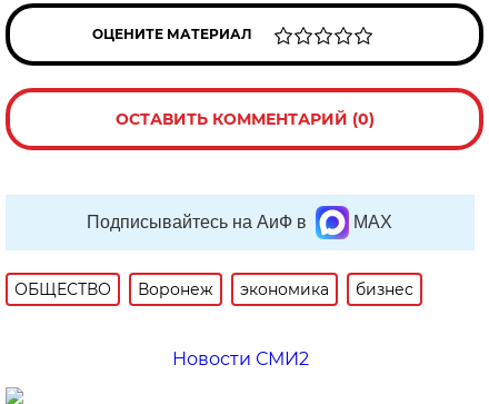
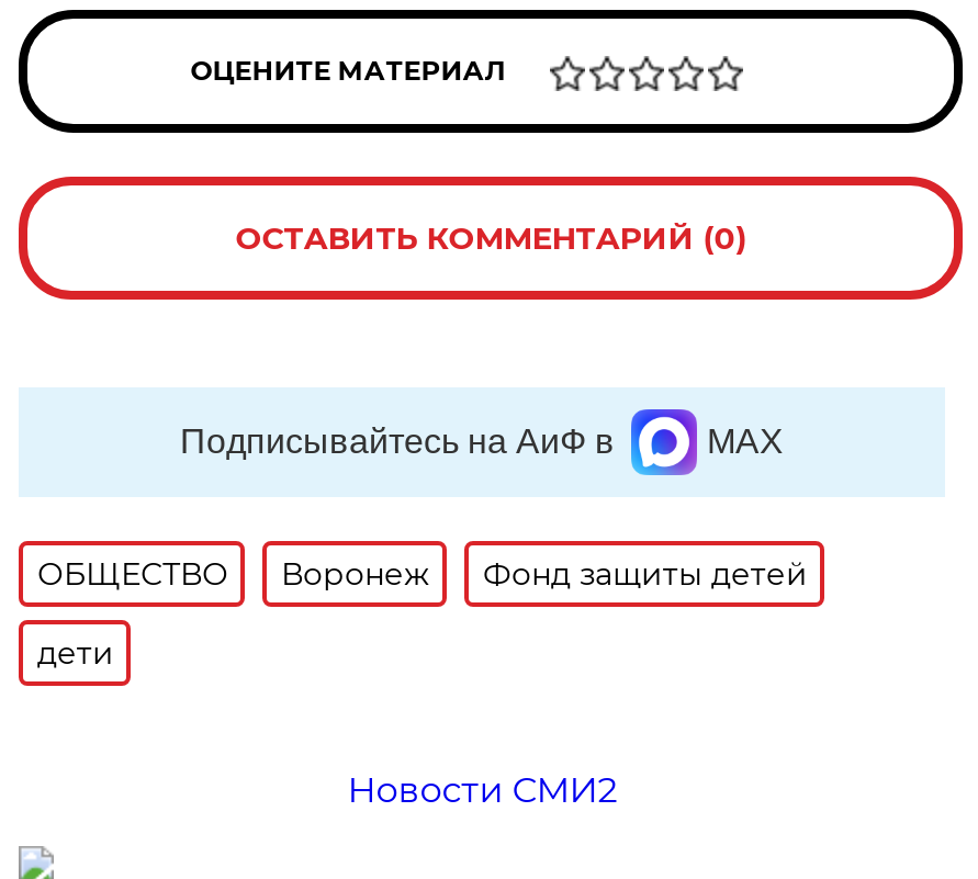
- экономика
- бизнес
+ Фонд защиты детей
+ дети
